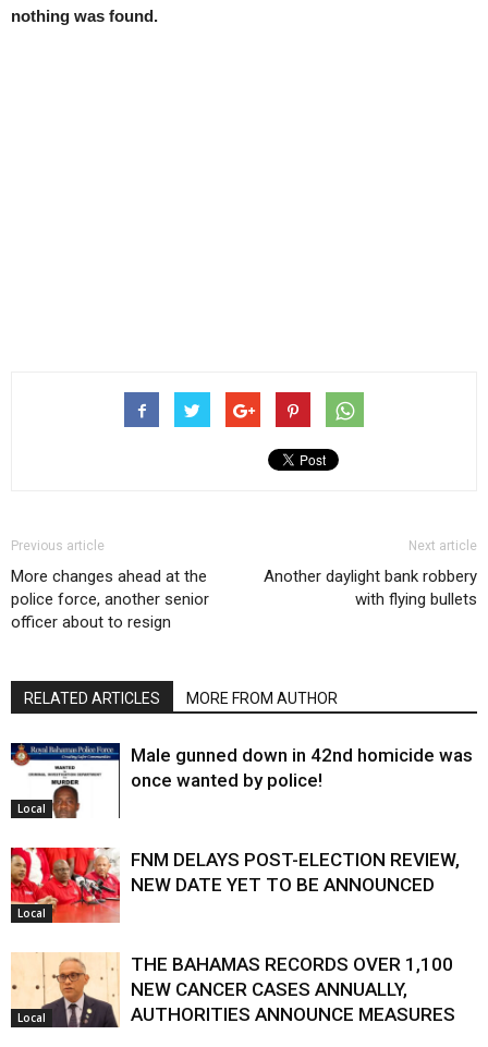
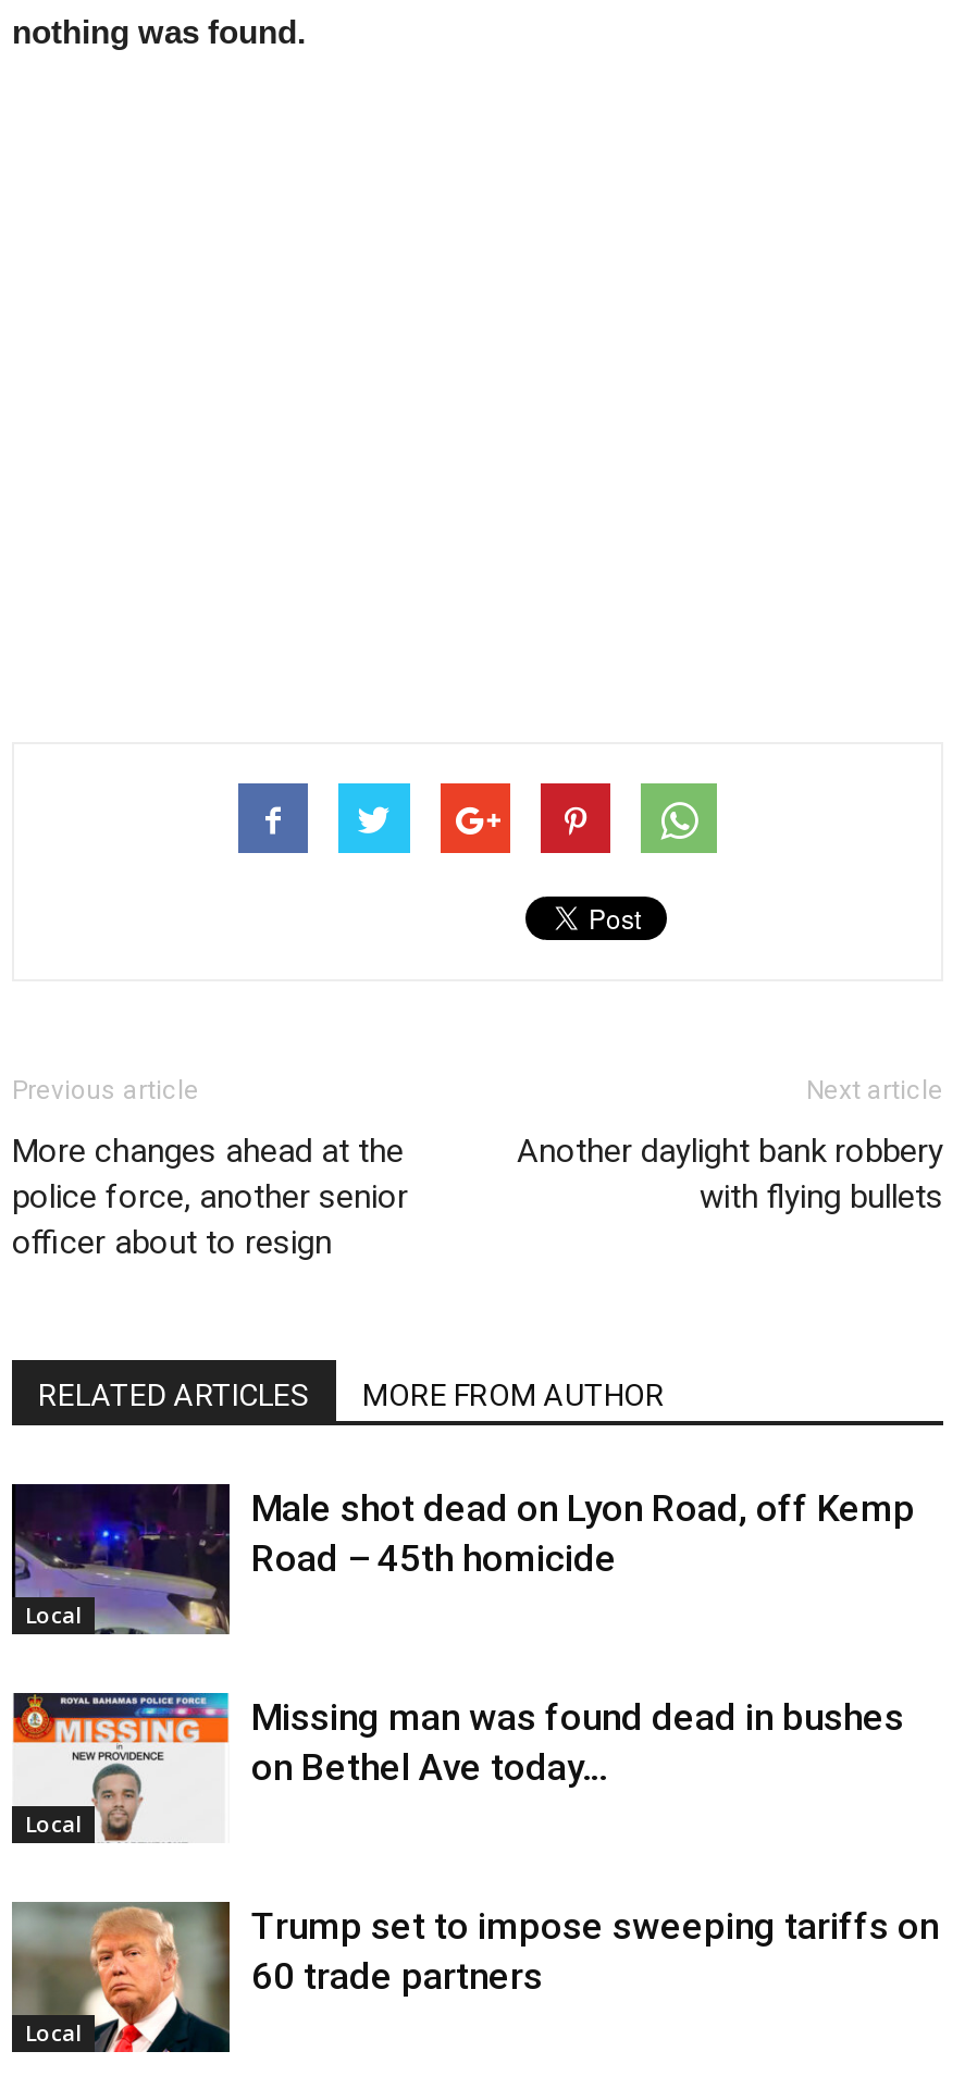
- [image]
- Male gunned down in 42nd homicide was
- once wanted by police!
+ [image]
+ Male shot dead on Lyon Road, off Kemp
+ Road – 45th homicide

- [image]
- FNM DELAYS POST-ELECTION REVIEW,
- NEW DATE YET TO BE ANNOUNCED
+ [image]
+ Missing man was found dead in bushes
+ on Bethel Ave today…

- [image]
- THE BAHAMAS RECORDS OVER 1,100
- NEW CANCER CASES ANNUALLY,
- AUTHORITIES ANNOUNCE MEASURES
+ [image]
+ Trump set to impose sweeping tariffs on
+ 60 trade partners
